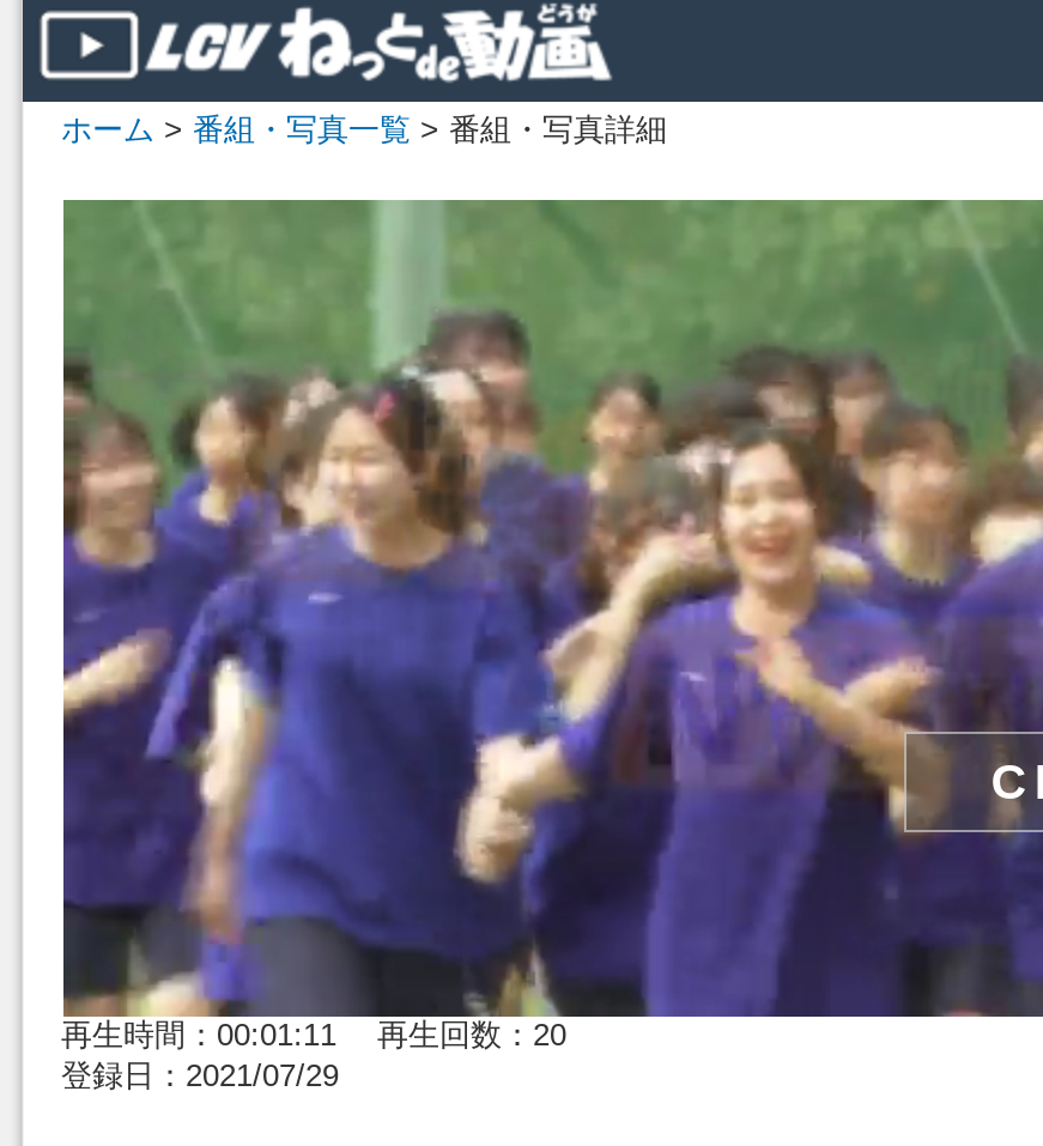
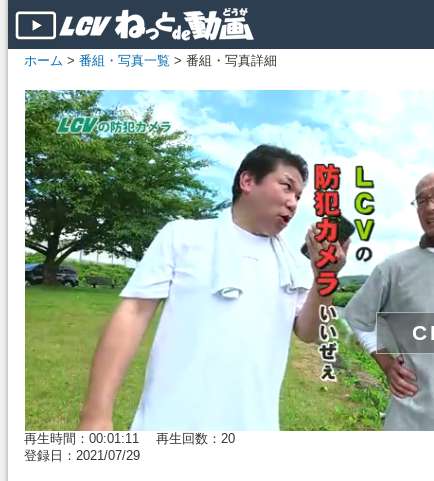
- [image]
+ [image]
